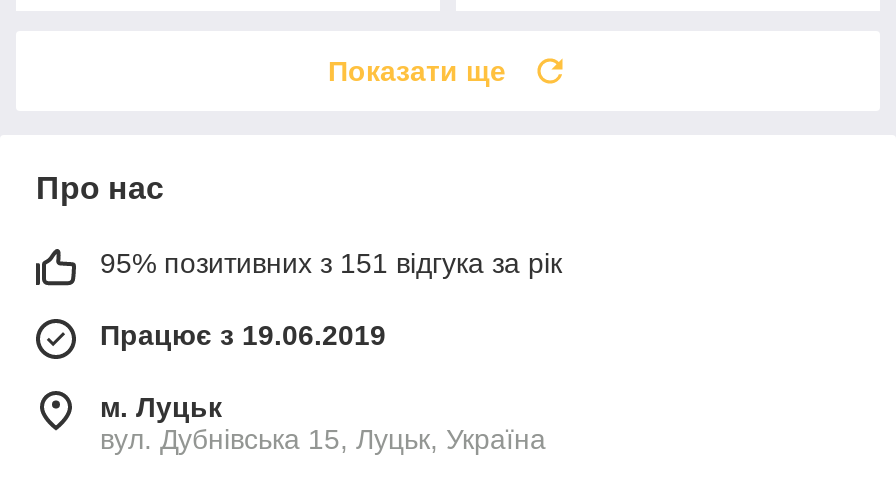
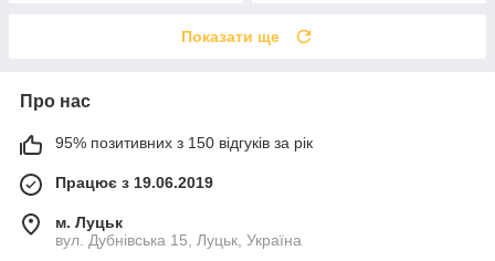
- 95% позитивних з 151 відгука за рік
+ 95% позитивних з 150 відгуків за рік
